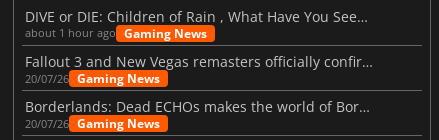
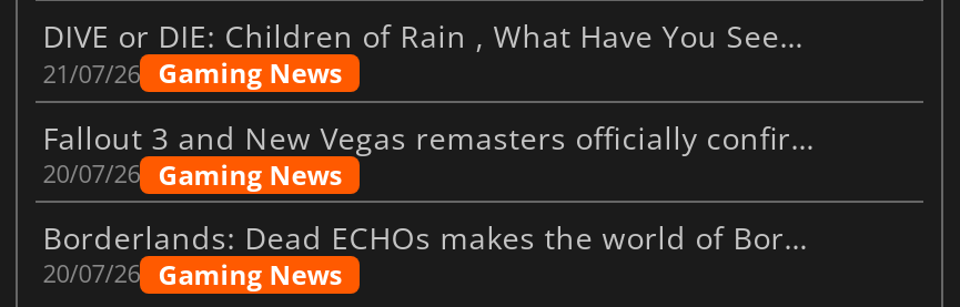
- about 1 hour ago Gaming News
+ 21/07/26 Gaming News
